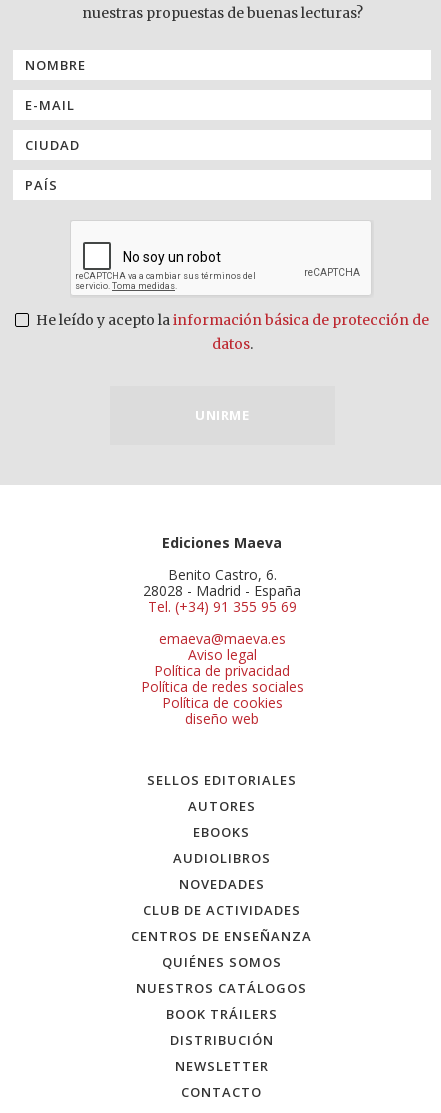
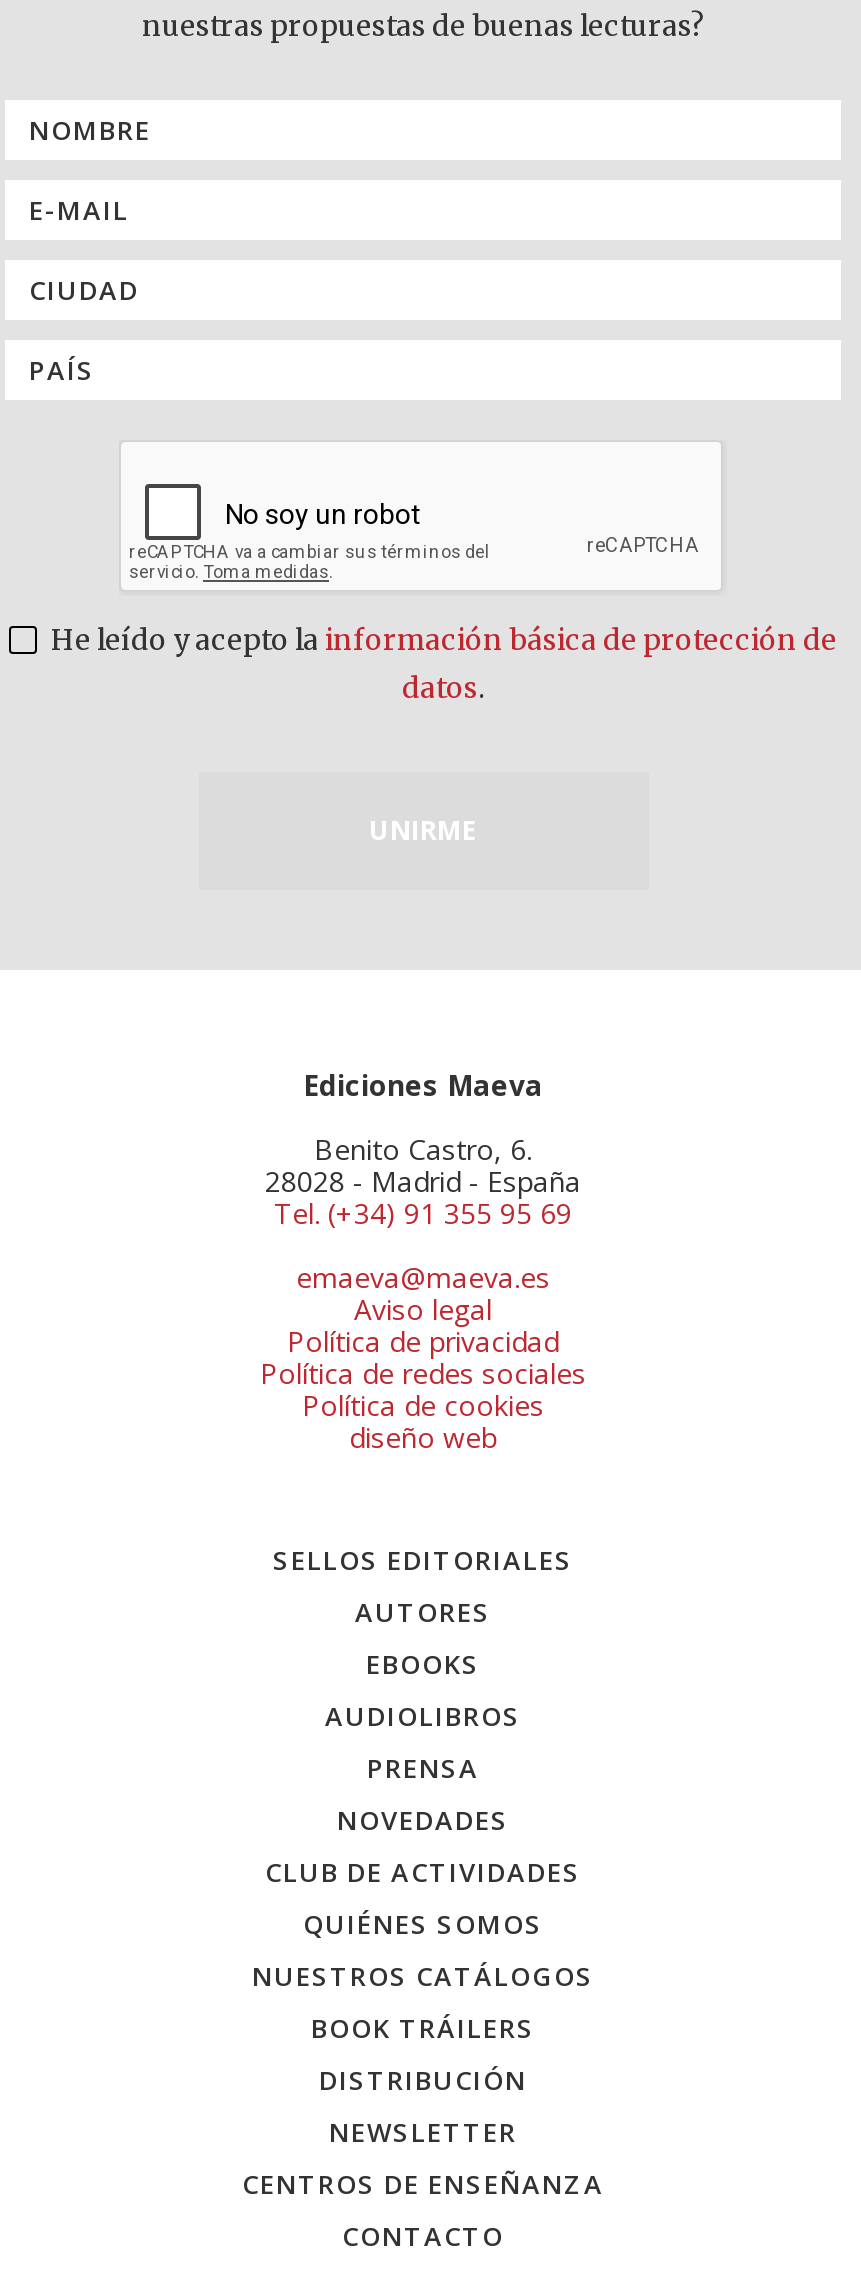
+ PRENSA

moved down: CENTROS DE ENSEÑANZA
